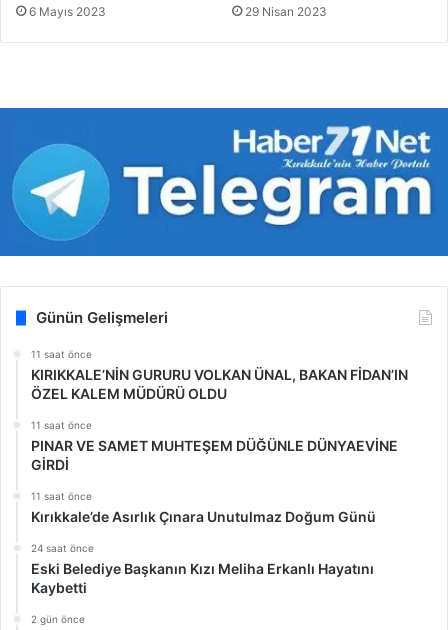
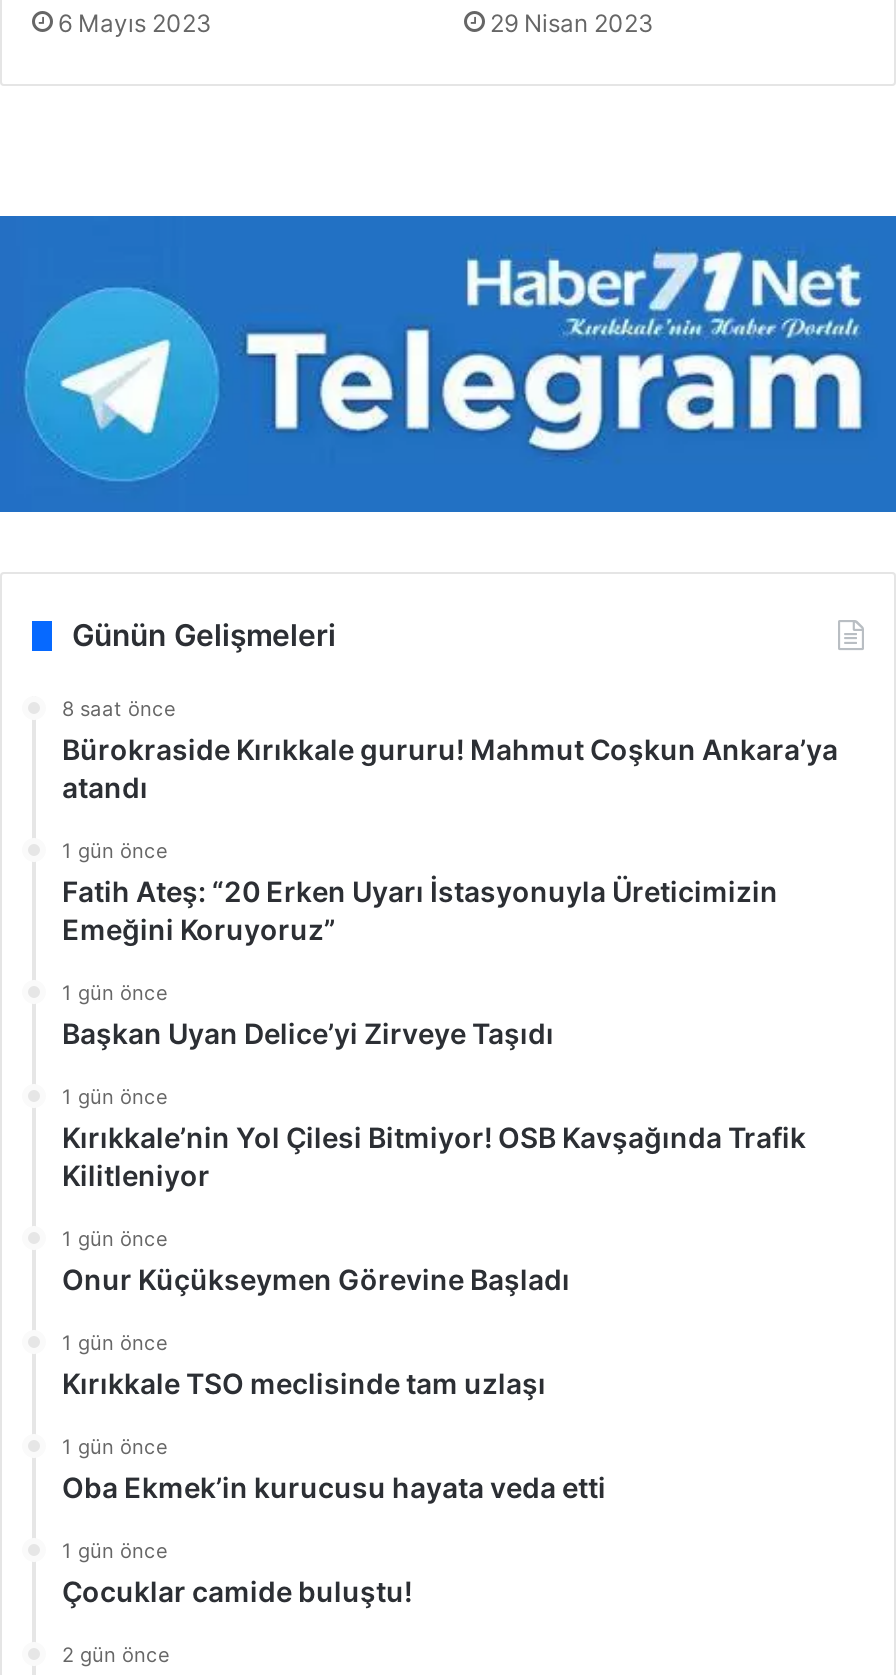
- 11 saat önce
- KIRIKKALE’NİN GURURU VOLKAN ÜNAL, BAKAN FİDAN’IN
- ÖZEL KALEM MÜDÜRÜ OLDU
- 11 saat önce
- PINAR VE SAMET MUHTEŞEM DÜĞÜNLE DÜNYAEVİNE
- GİRDİ
- 11 saat önce
- Kırıkkale’de Asırlık Çınara Unutulmaz Doğum Günü
- 24 saat önce
- Eski Belediye Başkanın Kızı Meliha Erkanlı Hayatını
- Kaybetti
+ 8 saat önce
+ Bürokraside Kırıkkale gururu! Mahmut Coşkun Ankara’ya
+ atandı
+ 1 gün önce
+ Fatih Ateş: “20 Erken Uyarı İstasyonuyla Üreticimizin
+ Emeğini Koruyoruz”
+ 1 gün önce
+ Başkan Uyan Delice’yi Zirveye Taşıdı
+ 1 gün önce
+ Kırıkkale’nin Yol Çilesi Bitmiyor! OSB Kavşağında Trafik
+ Kilitleniyor
+ 1 gün önce
+ Onur Küçükseymen Görevine Başladı
+ 1 gün önce
+ Kırıkkale TSO meclisinde tam uzlaşı
+ 1 gün önce
+ Oba Ekmek’in kurucusu hayata veda etti
+ 1 gün önce
+ Çocuklar camide buluştu!
